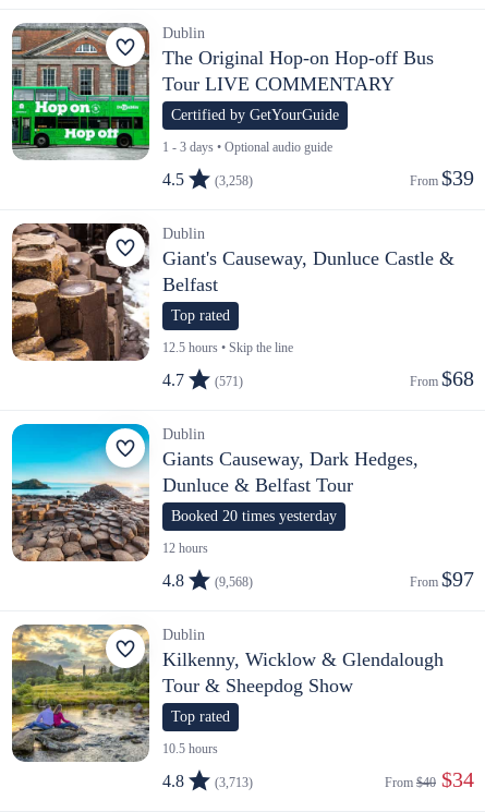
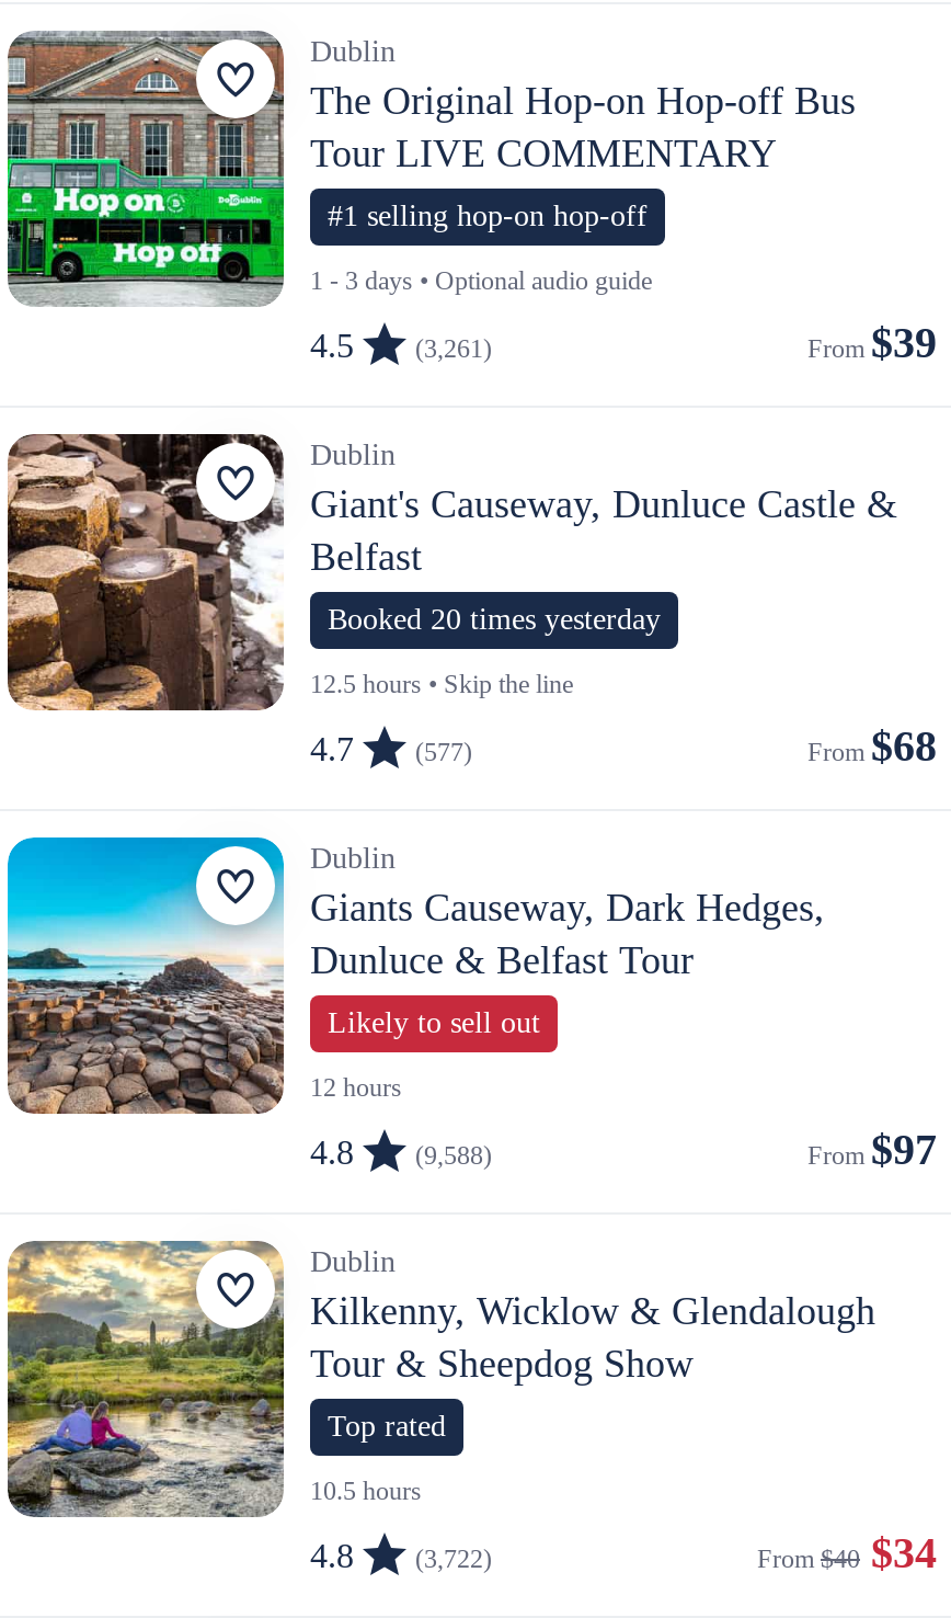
- Certified by GetYourGuide
+ #1 selling hop-on hop-off

- 4.5 (3,258)
+ 4.5 (3,261)

- Top rated

- 4.7 (571)
+ 4.7 (577)

+ Likely to sell out

moved up: Booked 20 times yesterday

- 4.8 (9,568)
+ 4.8 (9,588)

- 4.8 (3,713)
+ 4.8 (3,722)
